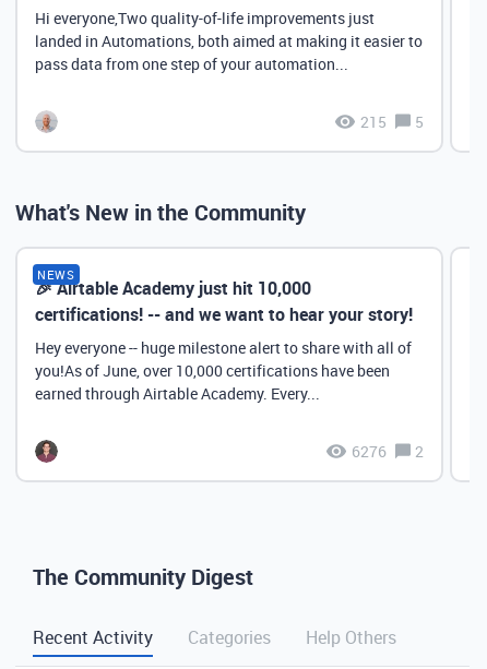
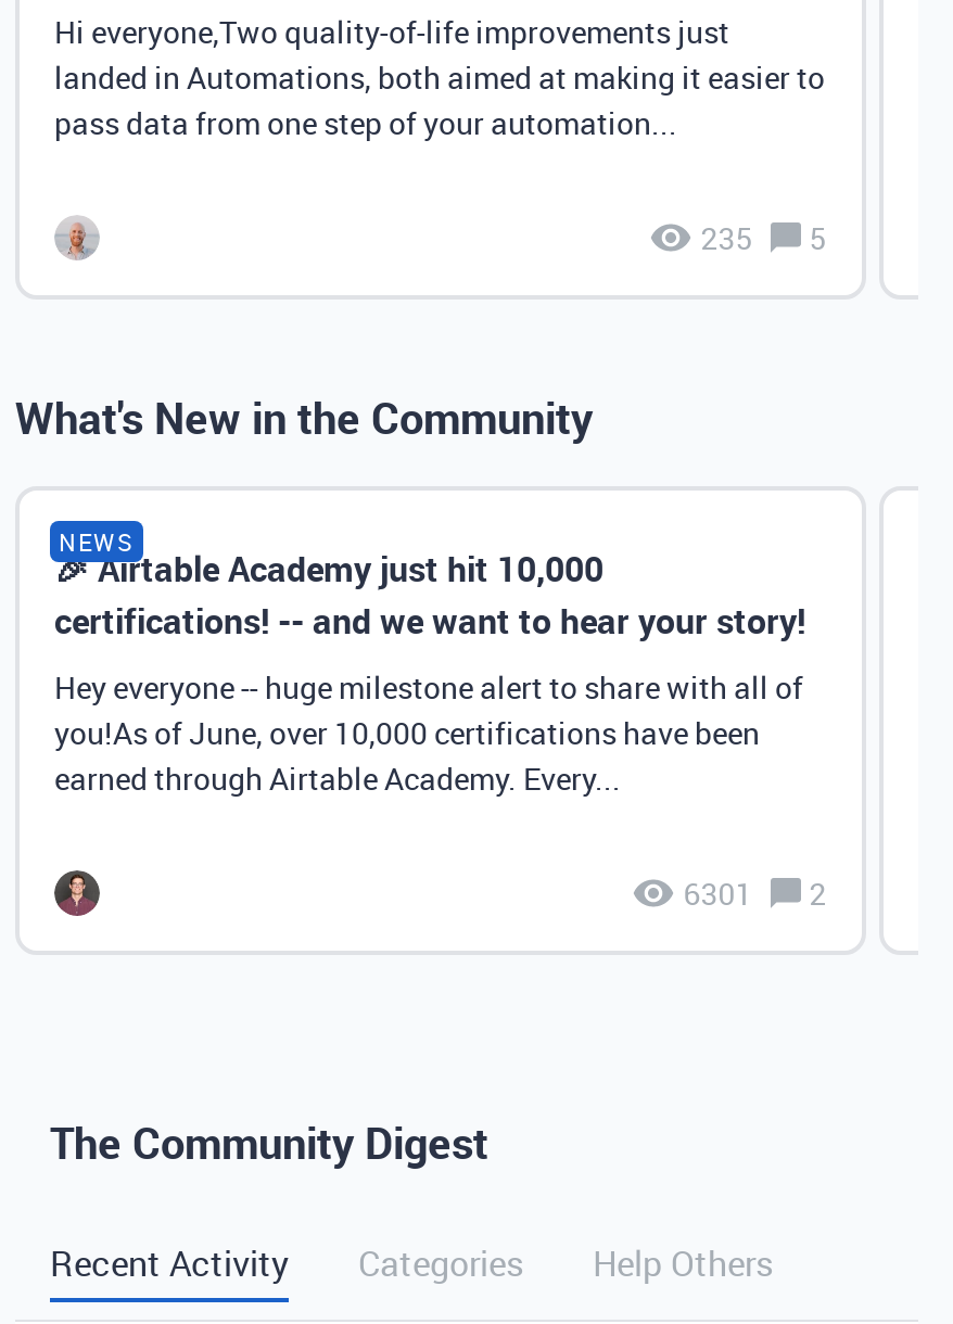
- 215 5
+ 235 5

- 6276 2
+ 6301 2
